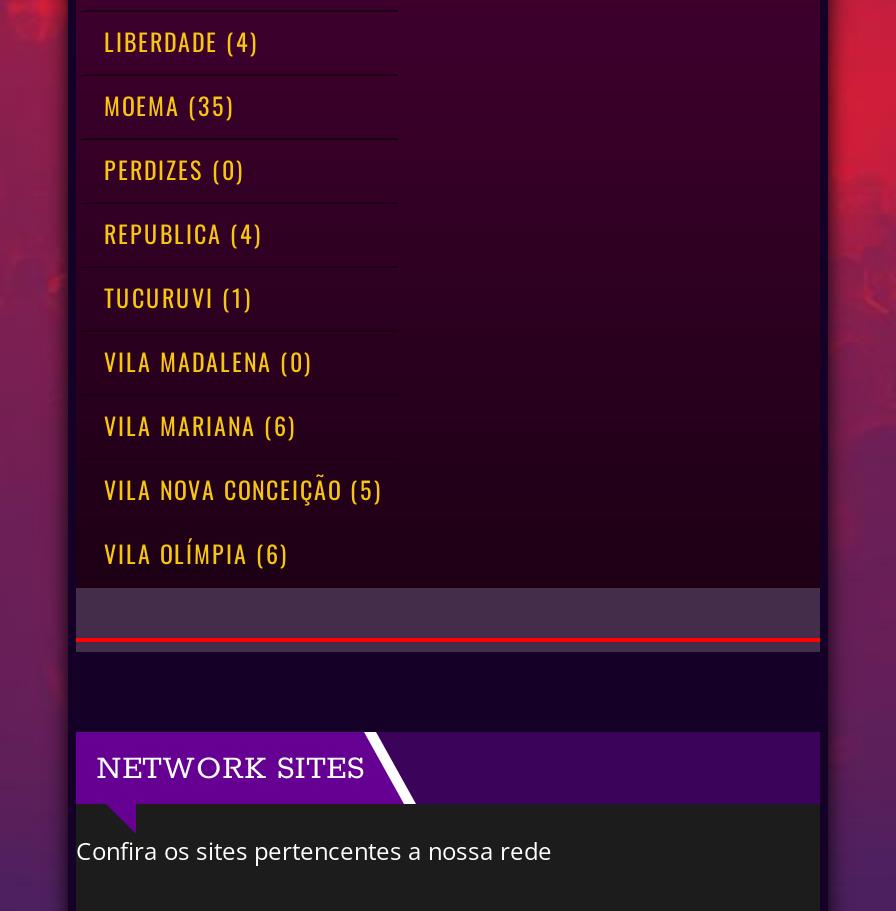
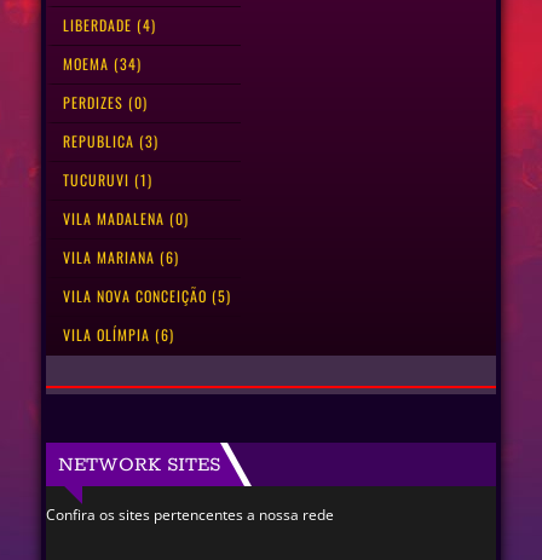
- MOEMA (35)
+ MOEMA (34)

- REPUBLICA (4)
+ REPUBLICA (3)
